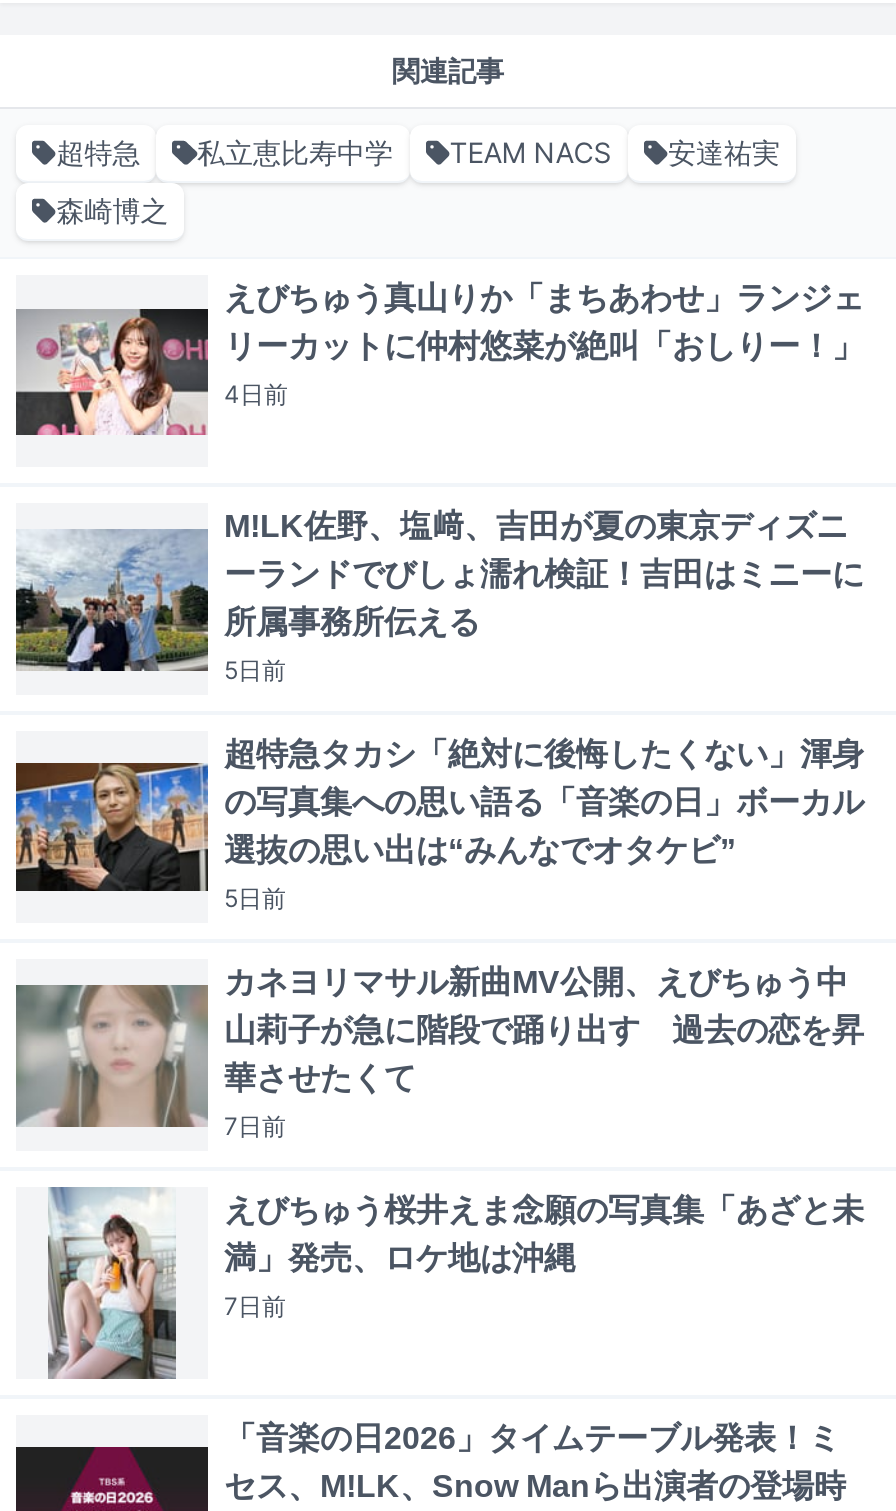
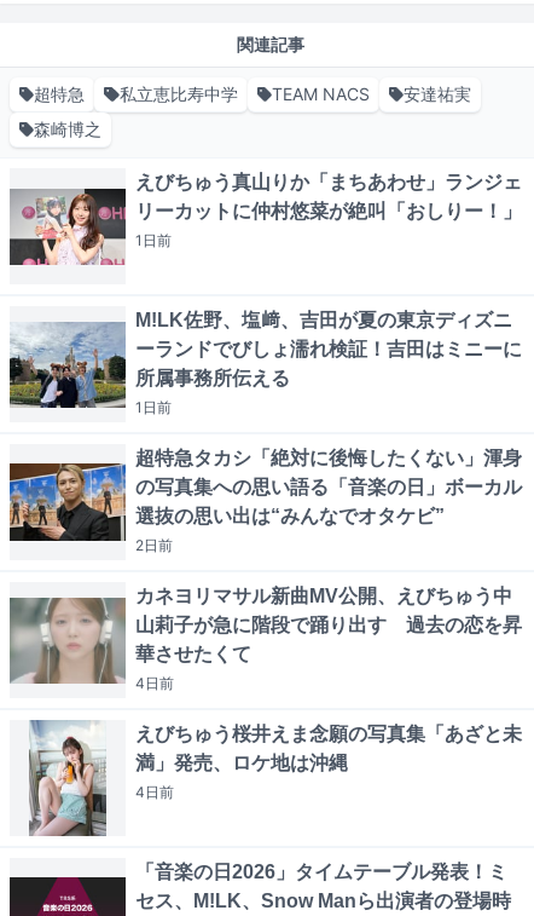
- 4日前
+ 1日前

- 5日前
+ 1日前

- 5日前
+ 2日前

- 7日前
+ 4日前

- 7日前
+ 4日前
